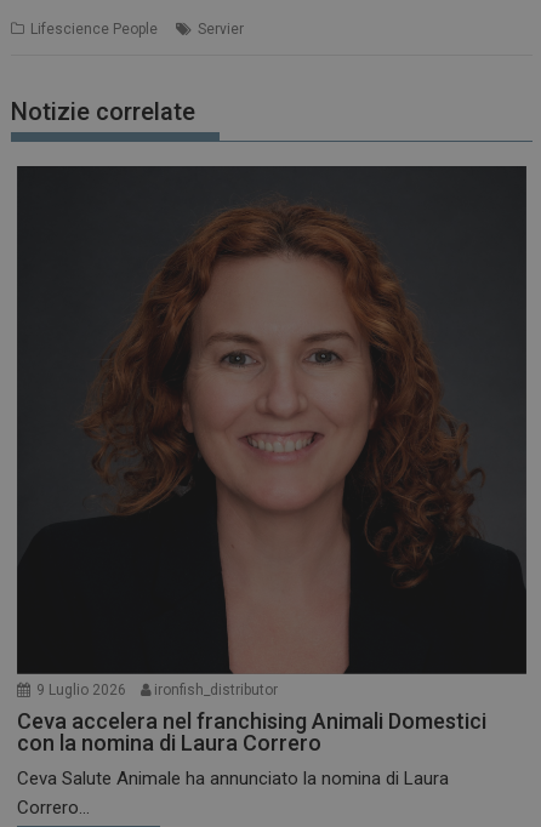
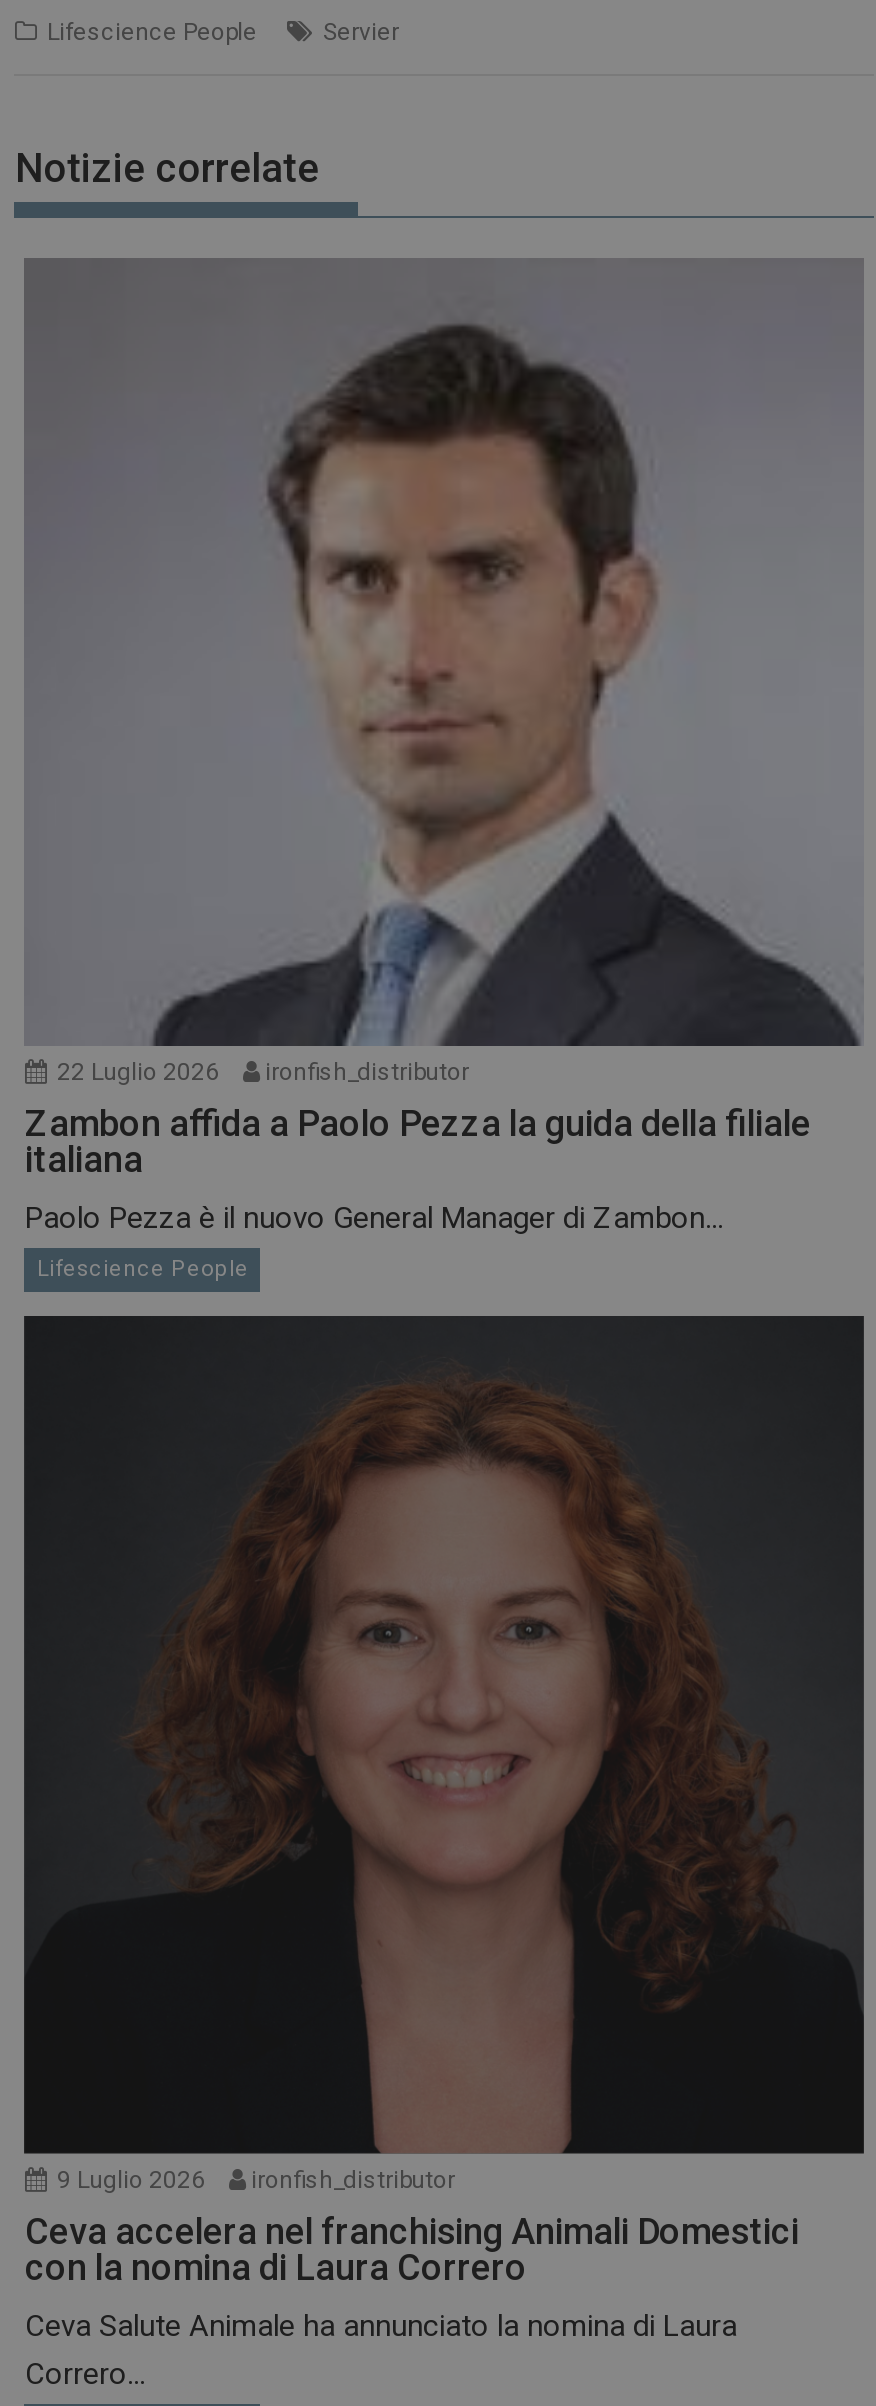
+ [image]
+ 22 Luglio 2026
+ ironfish_distributor
+ Zambon affida a Paolo Pezza la guida della filiale
+ italiana
+ Paolo Pezza è il nuovo General Manager di Zambon...
+ Lifescience People
